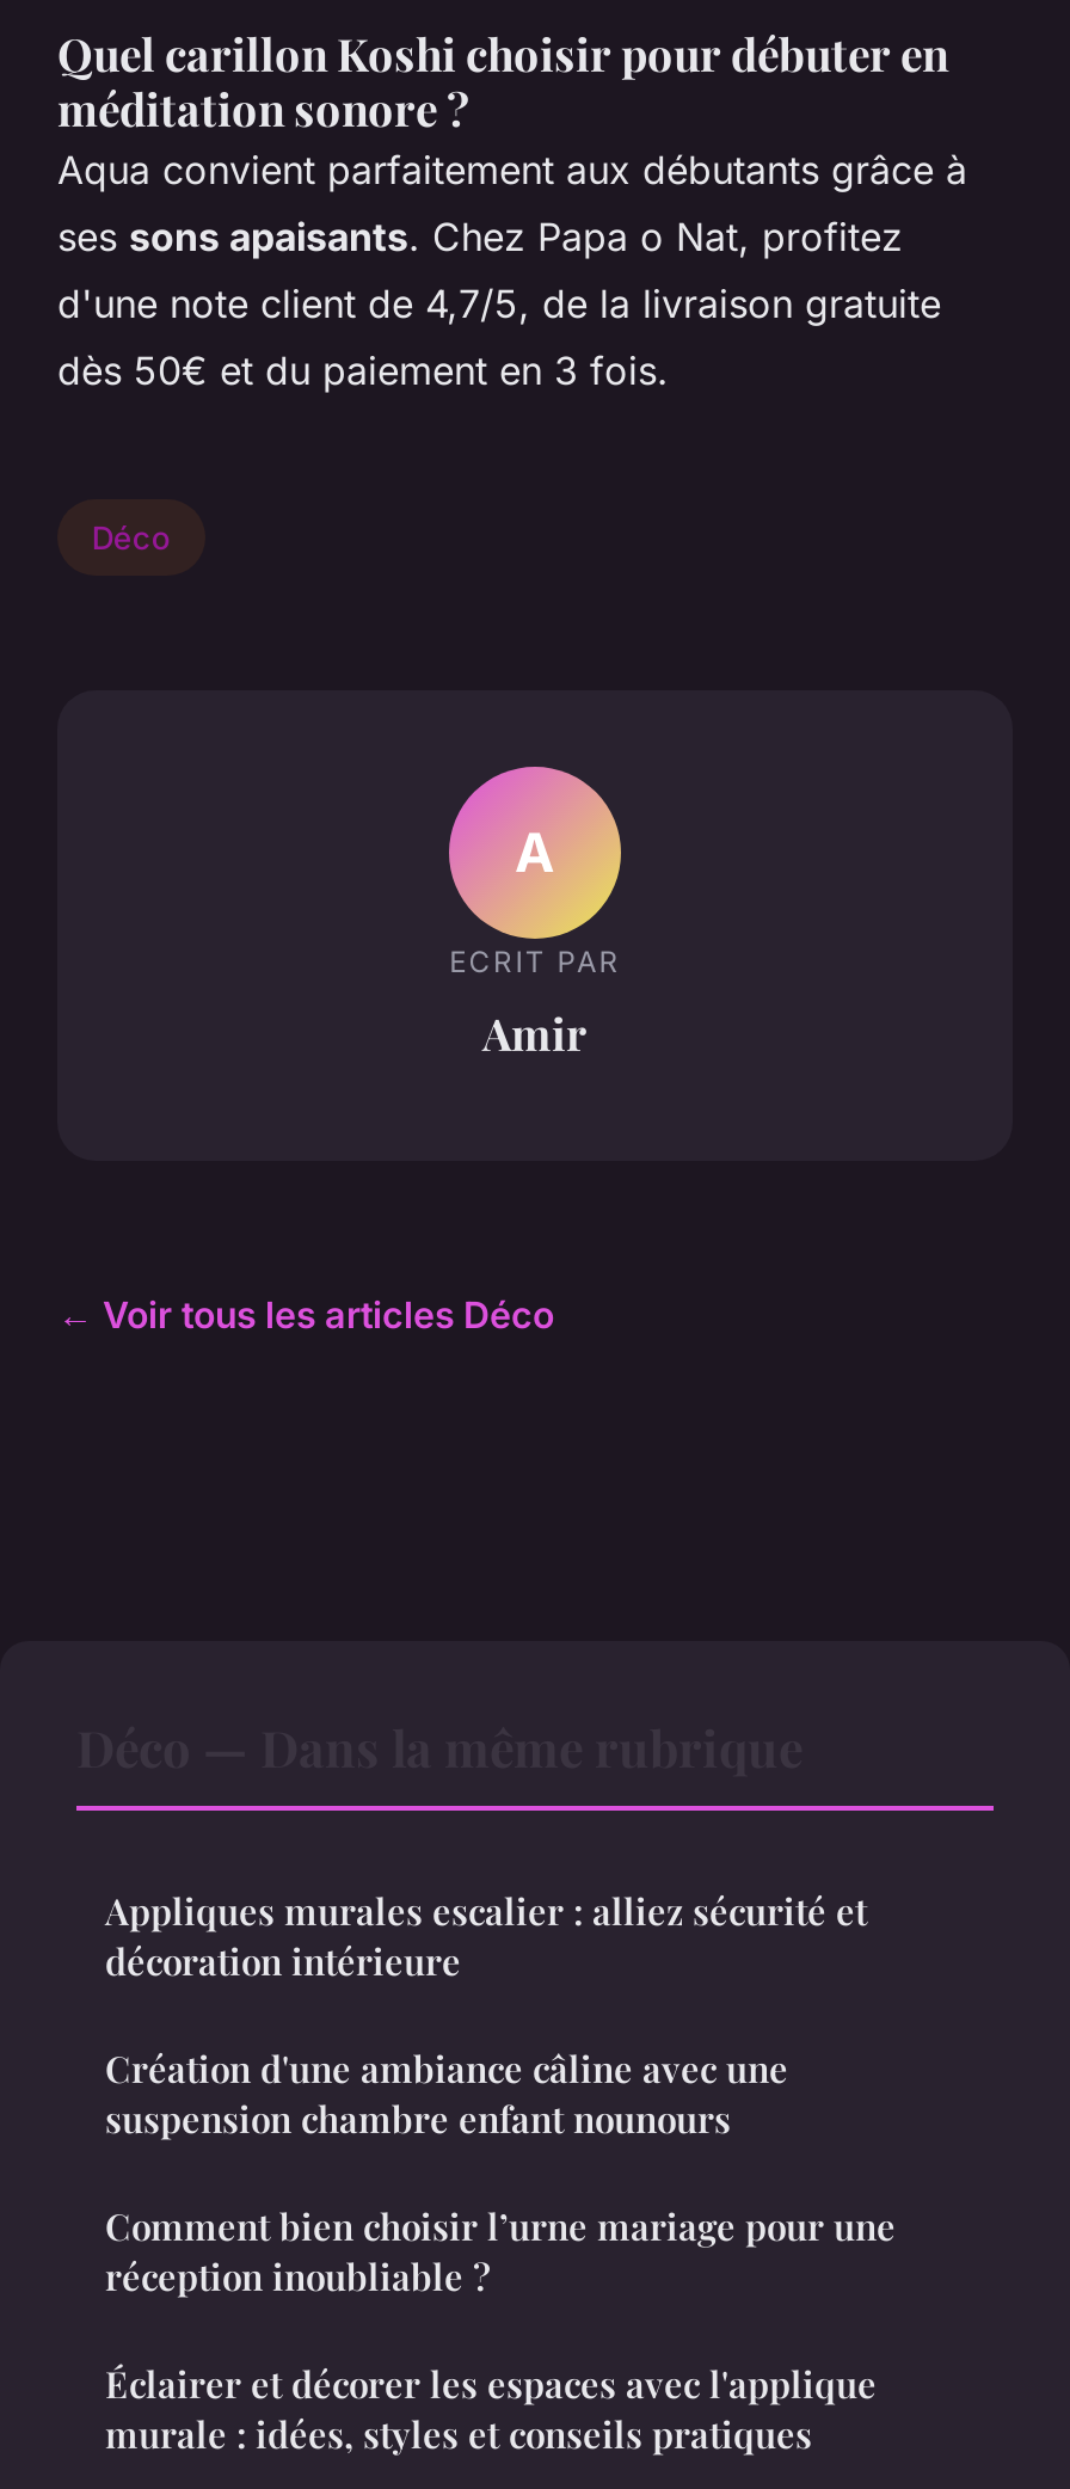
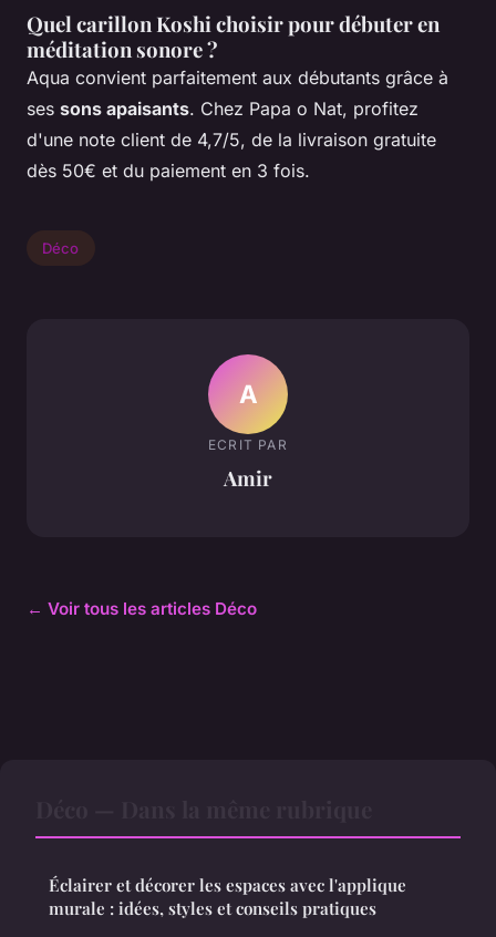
- Appliques murales escalier : alliez sécurité et
- décoration intérieure
- Création d'une ambiance câline avec une
- suspension chambre enfant nounours
- Comment bien choisir l’urne mariage pour une
- réception inoubliable ?
